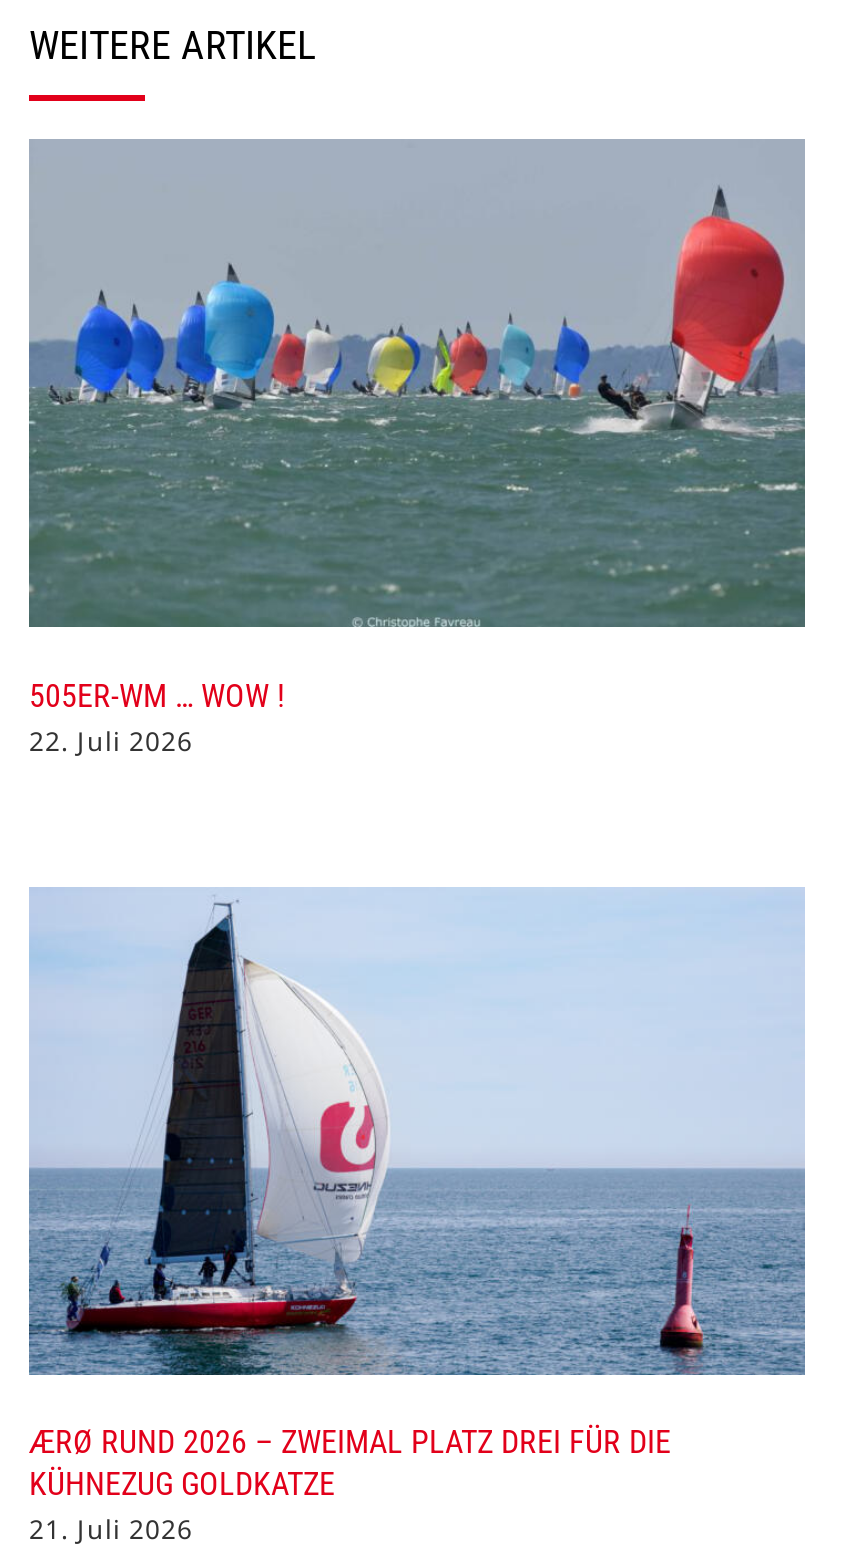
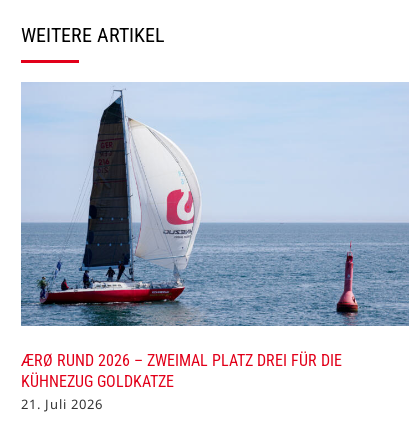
- [image]
- 505ER-WM … WOW !
- 22. Juli 2026
